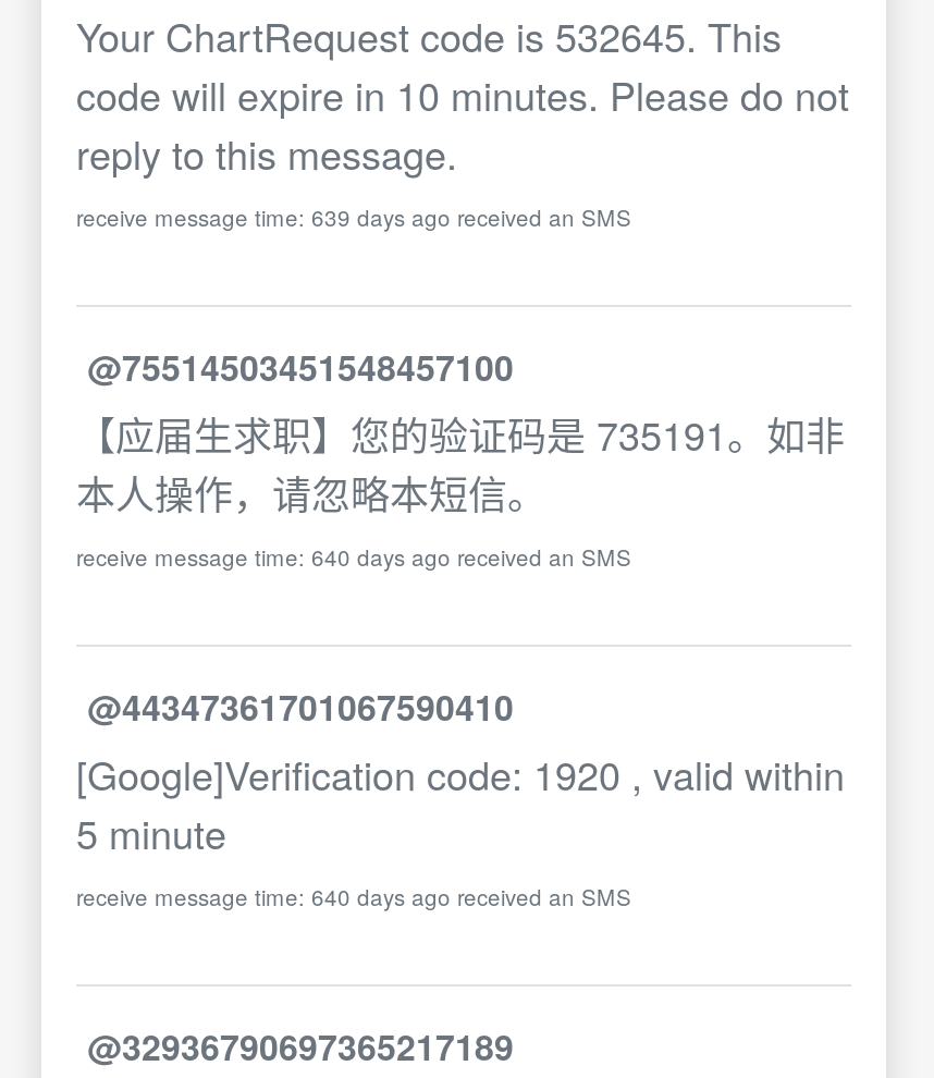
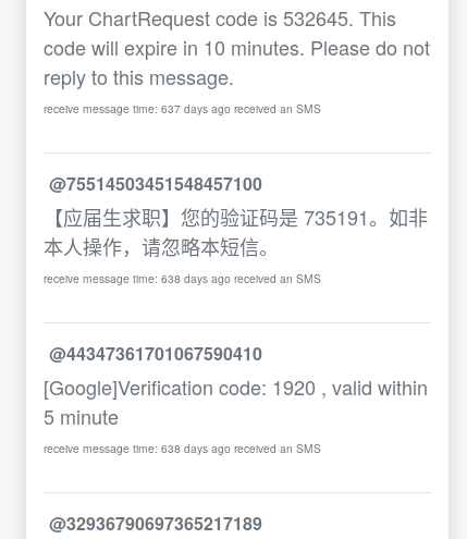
- receive message time: 639 days ago received an SMS
+ receive message time: 637 days ago received an SMS

- receive message time: 640 days ago received an SMS
+ receive message time: 638 days ago received an SMS

- receive message time: 640 days ago received an SMS
+ receive message time: 638 days ago received an SMS
